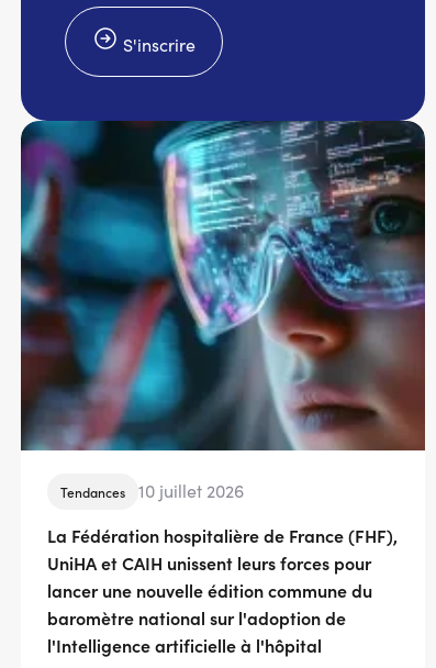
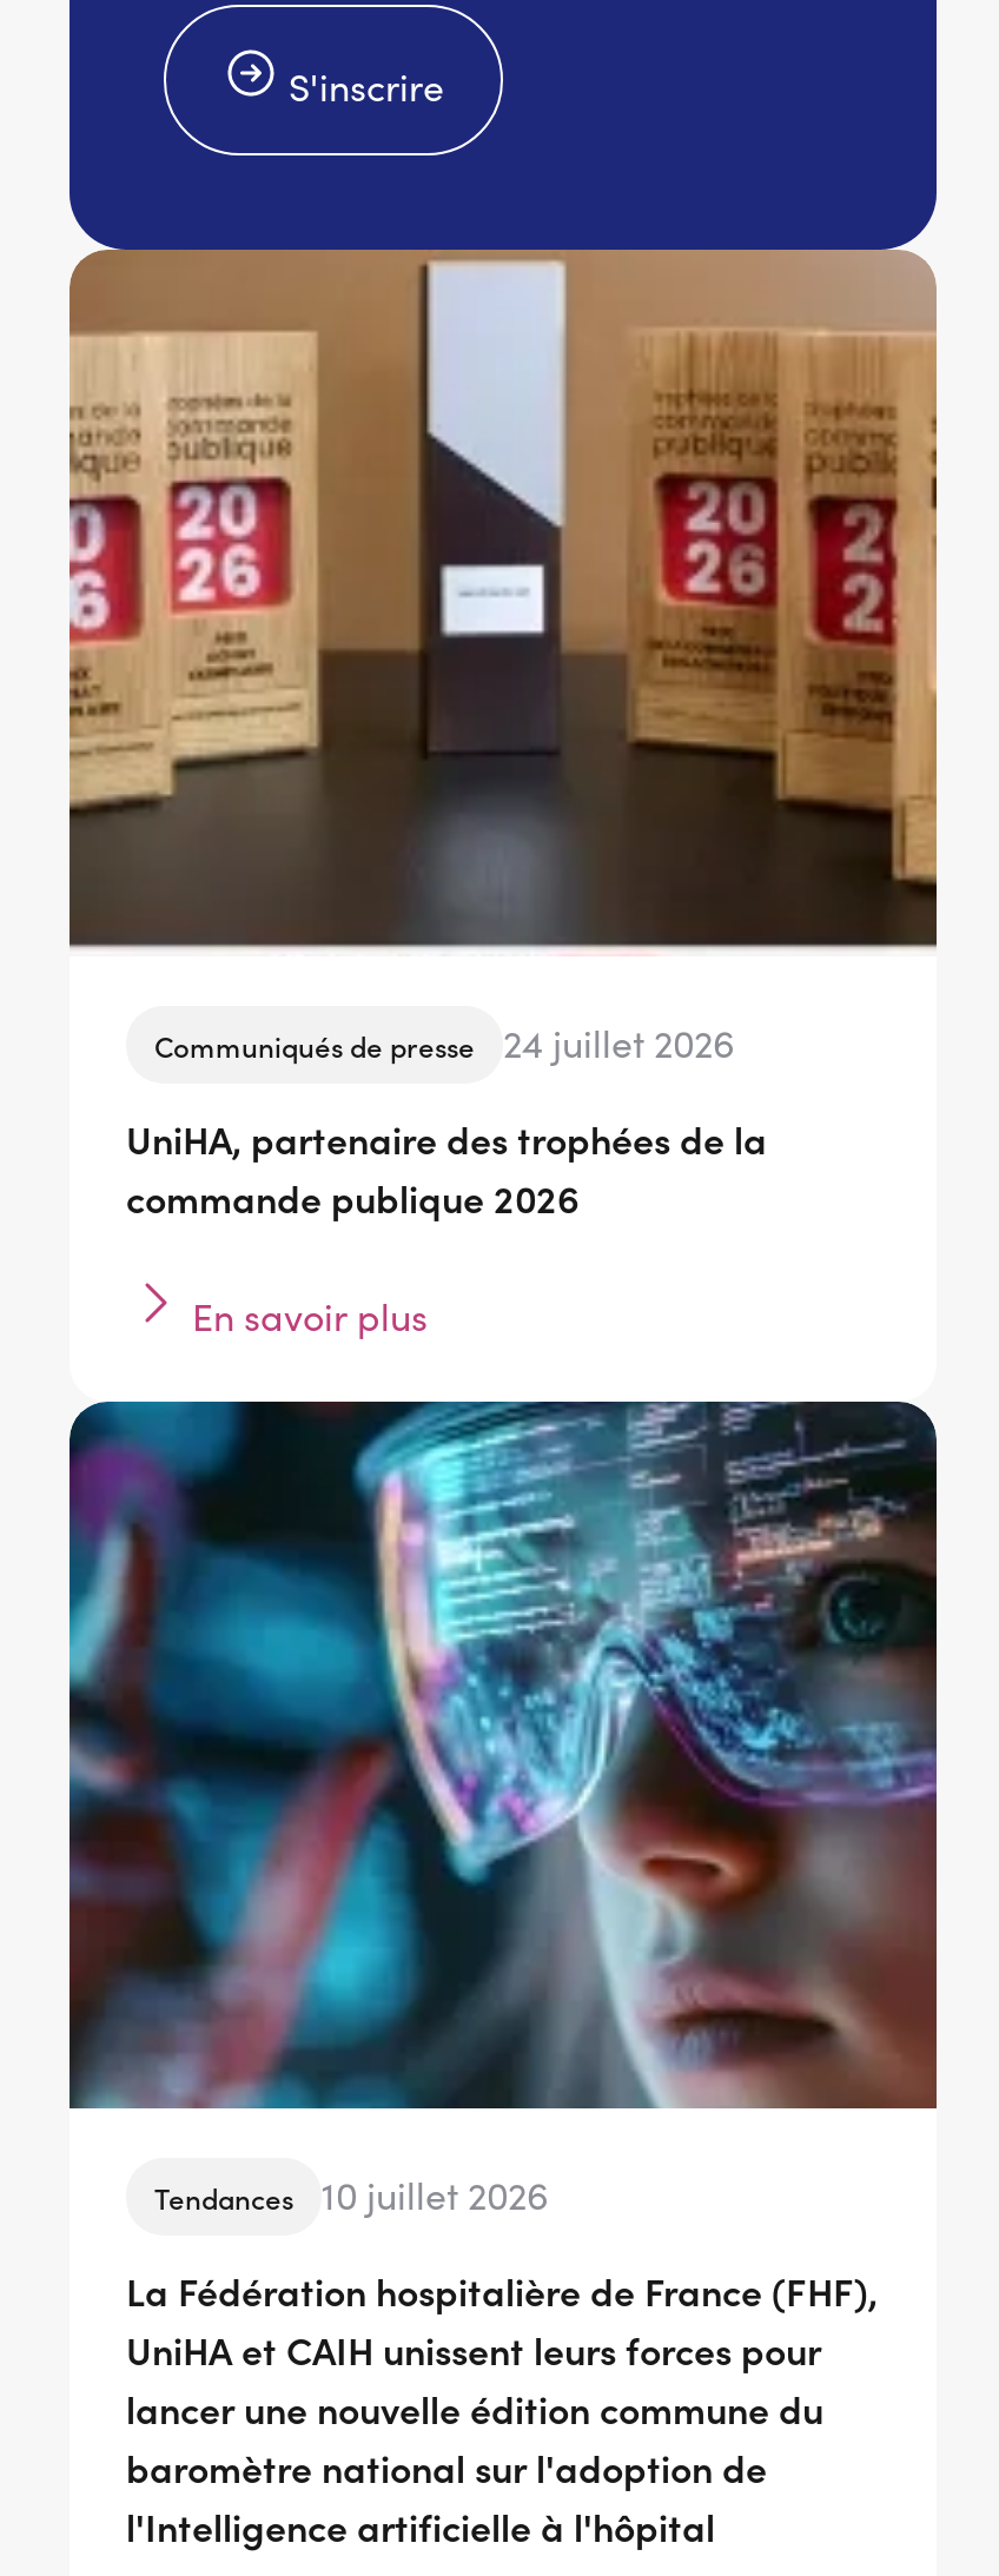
+ [image]
+ Communiqués de presse
+ 24 juillet 2026
+ UniHA, partenaire des trophées de la
+ commande publique 2026
+ En savoir plus
